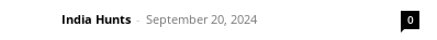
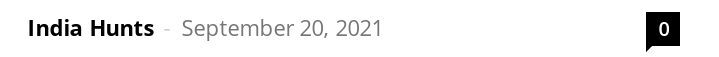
- India Hunts - September 20, 2024
+ India Hunts - September 20, 2021
